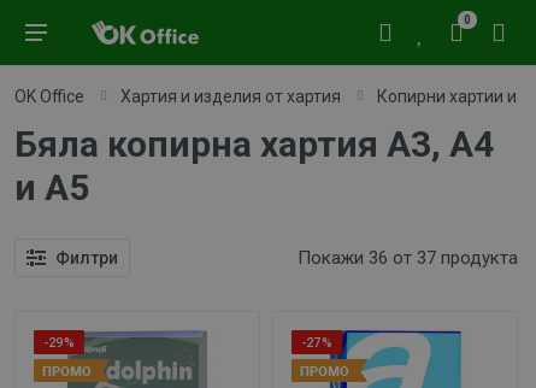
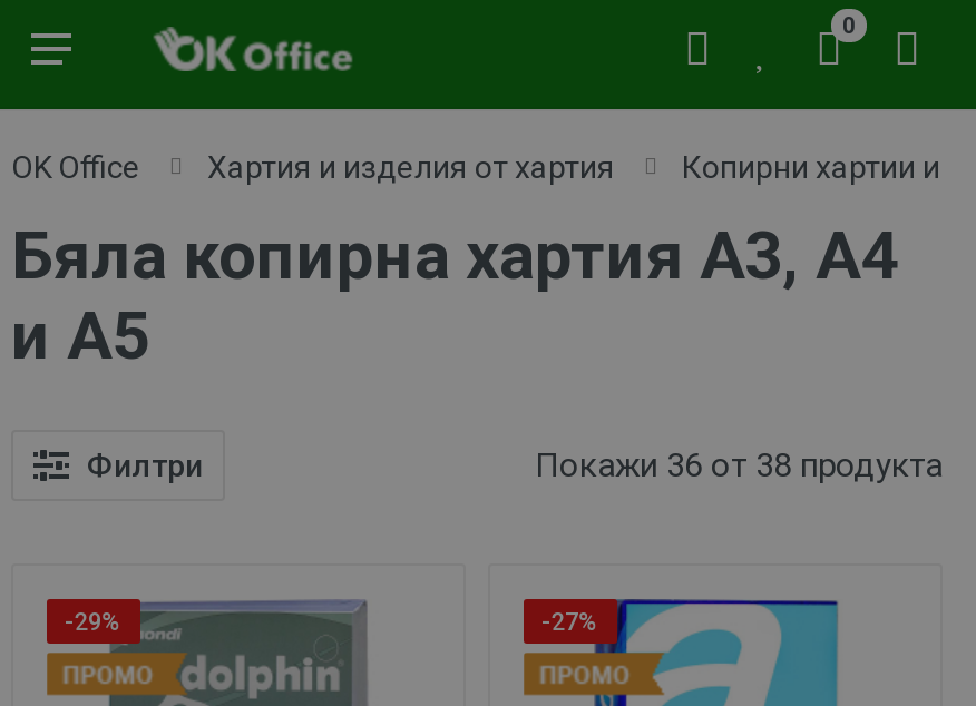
- Покажи 36 от 37 продукта
+ Покажи 36 от 38 продукта
